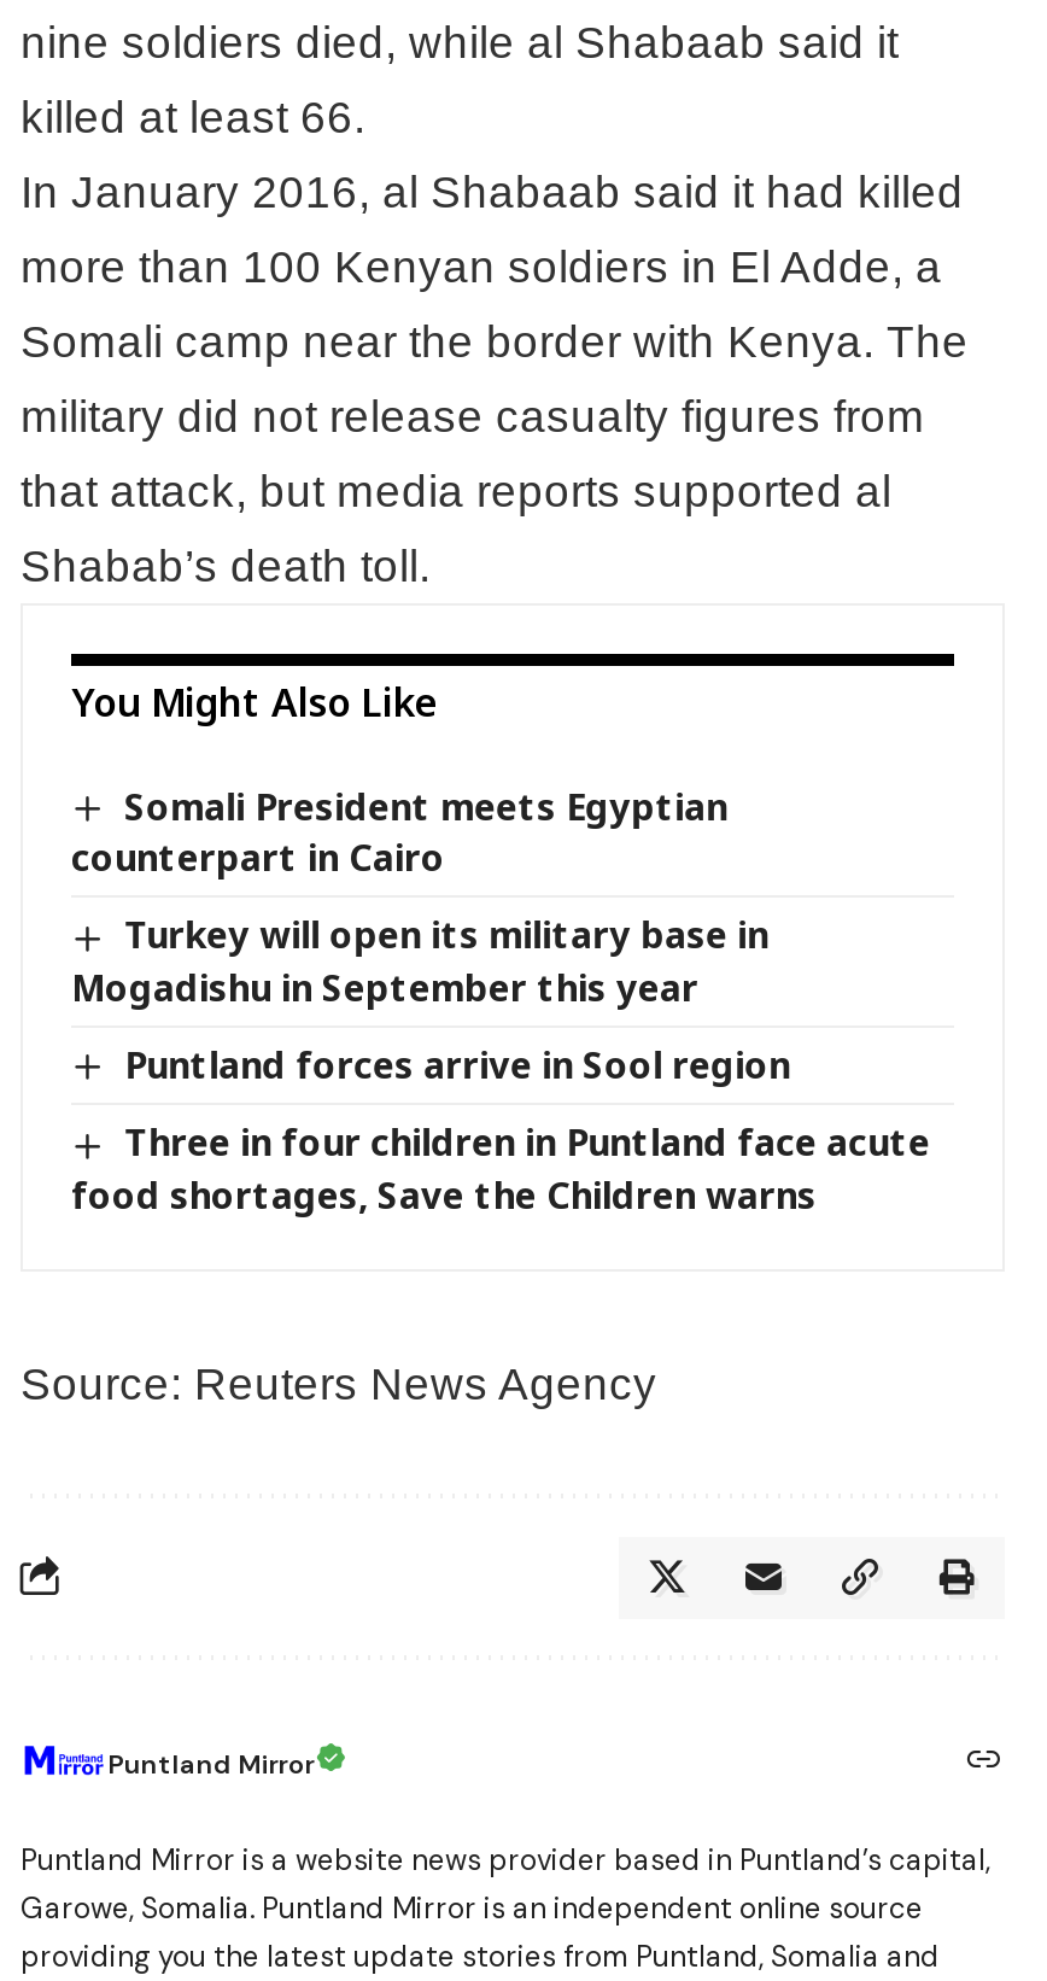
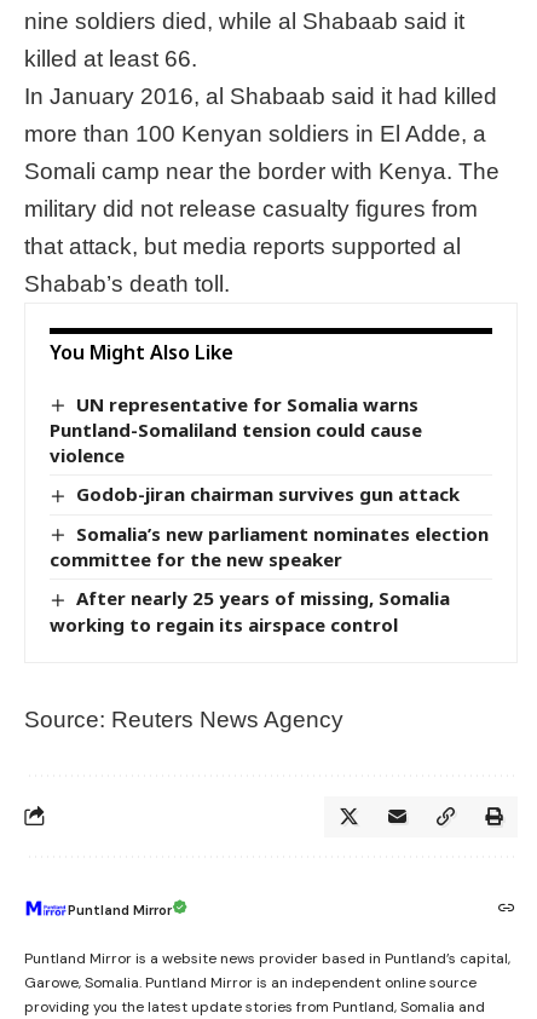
- Somali President meets Egyptian
- counterpart in Cairo
+ UN representative for Somalia warns
+ Puntland-Somaliland tension could cause
+ violence

- Turkey will open its military base in
- Mogadishu in September this year
+ Godob-jiran chairman survives gun attack

- Puntland forces arrive in Sool region
+ Somalia’s new parliament nominates election
+ committee for the new speaker

- Three in four children in Puntland face acute
- food shortages, Save the Children warns
+ After nearly 25 years of missing, Somalia
+ working to regain its airspace control
